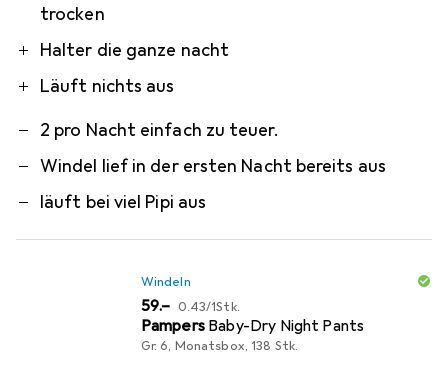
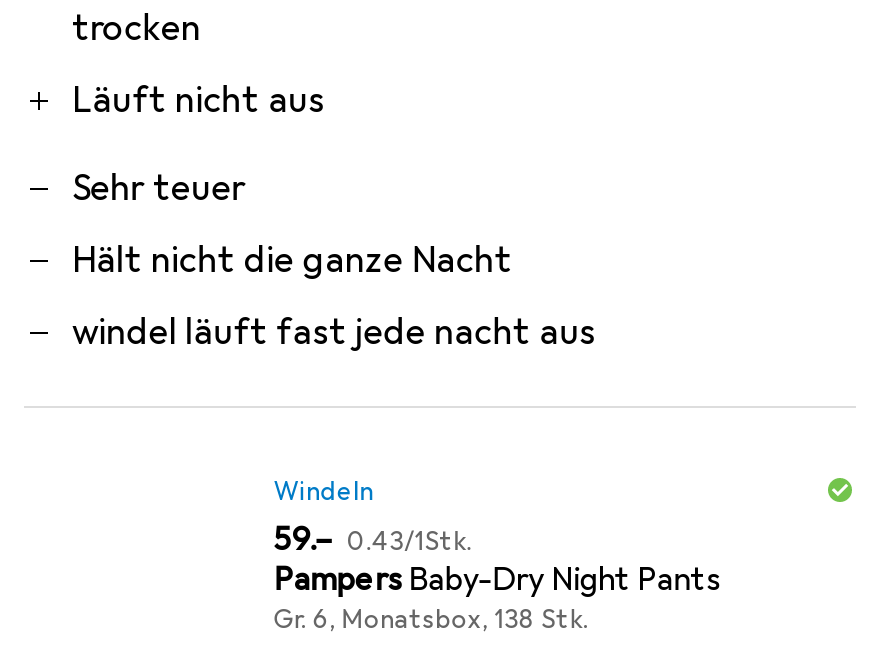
- Halter die ganze nacht
- Läuft nichts aus
+ Läuft nicht aus

- 2 pro Nacht einfach zu teuer.
+ Sehr teuer

- Windel lief in der ersten Nacht bereits aus
+ Hält nicht die ganze Nacht

- läuft bei viel Pipi aus
+ windel läuft fast jede nacht aus
